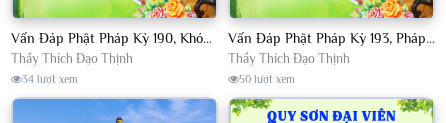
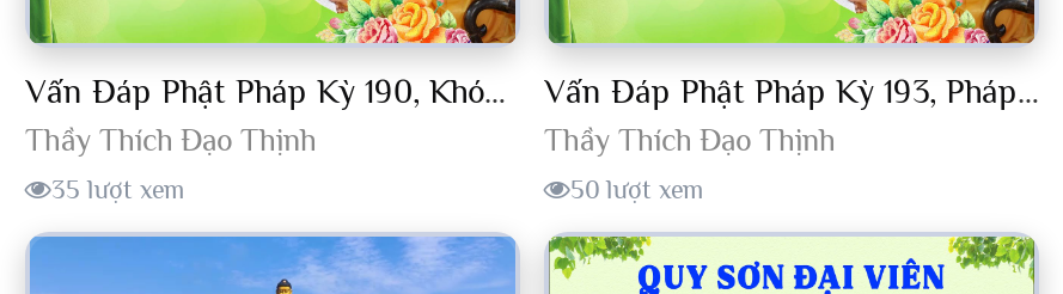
- 34 lượt xem
+ 35 lượt xem
